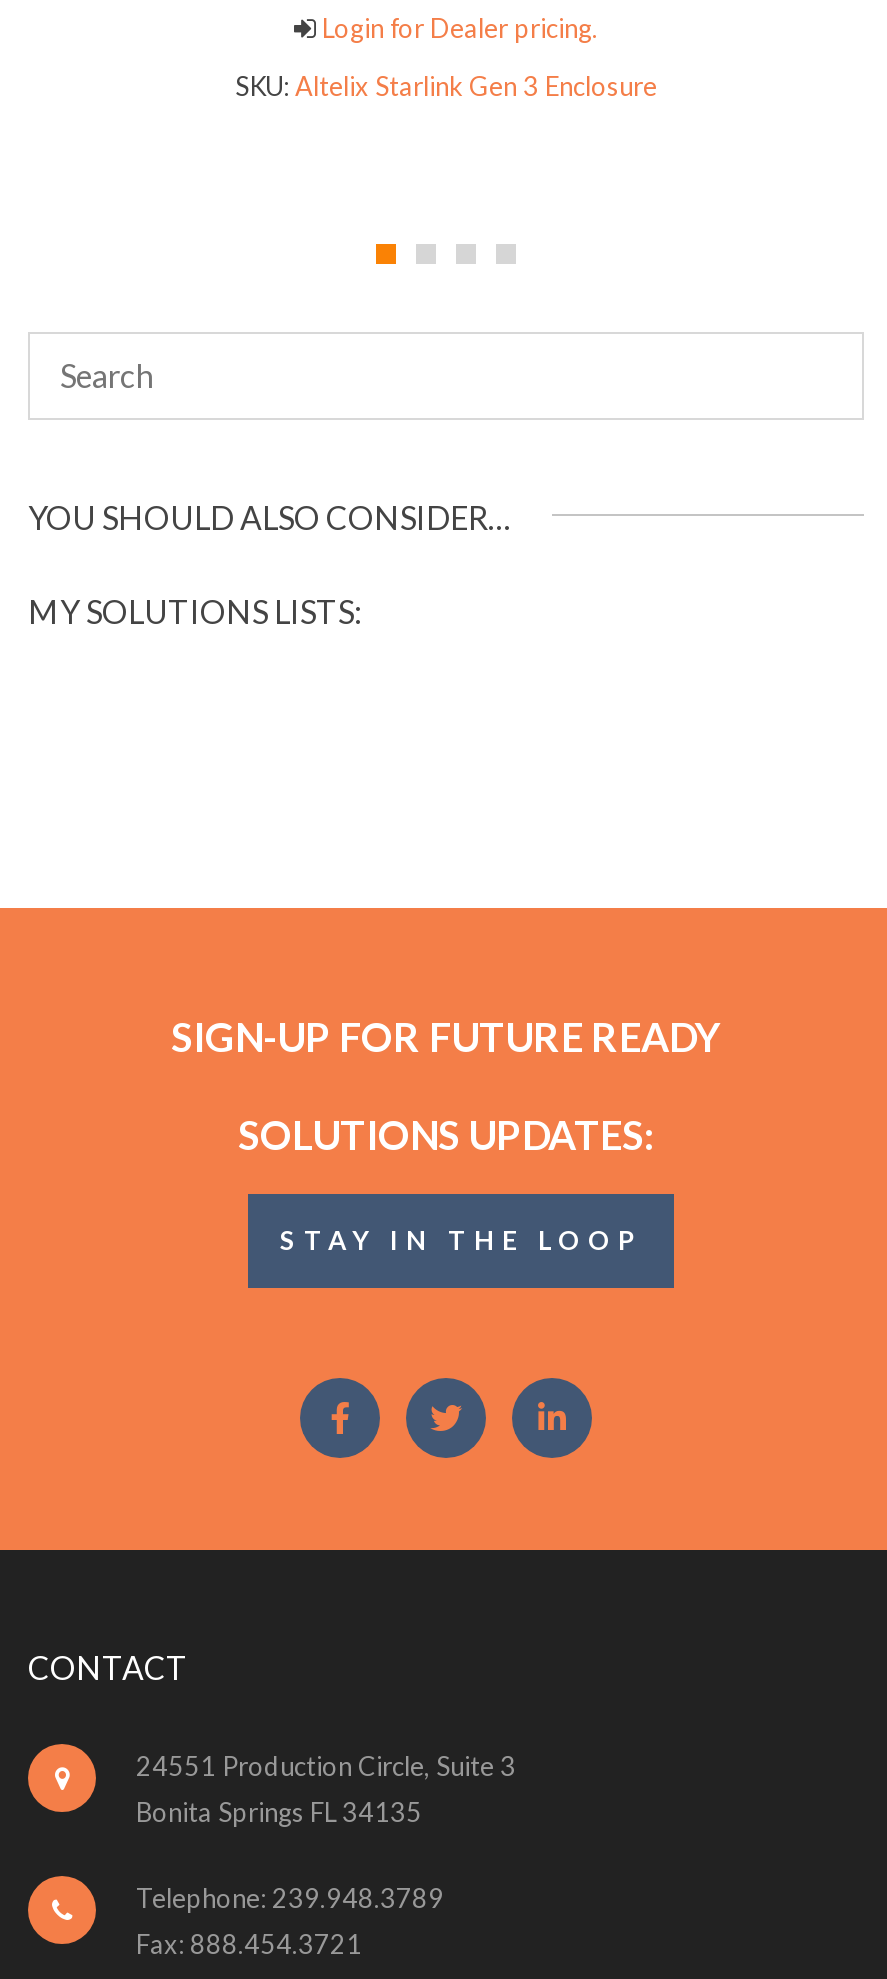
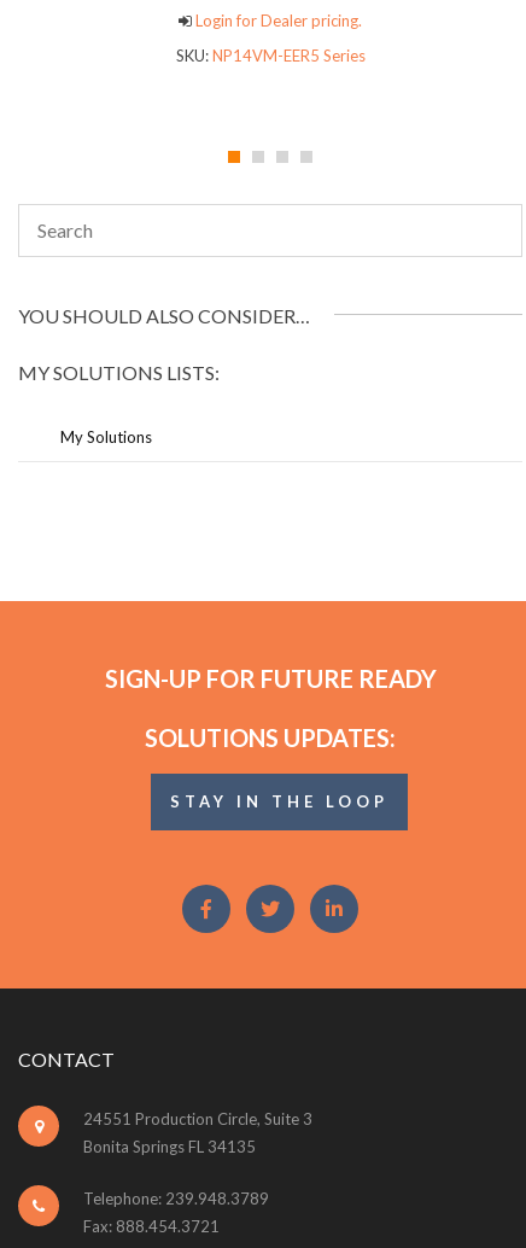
- SKU: Altelix Starlink Gen 3 Enclosure
+ SKU: NP14VM-EER5 Series

+ My Solutions
